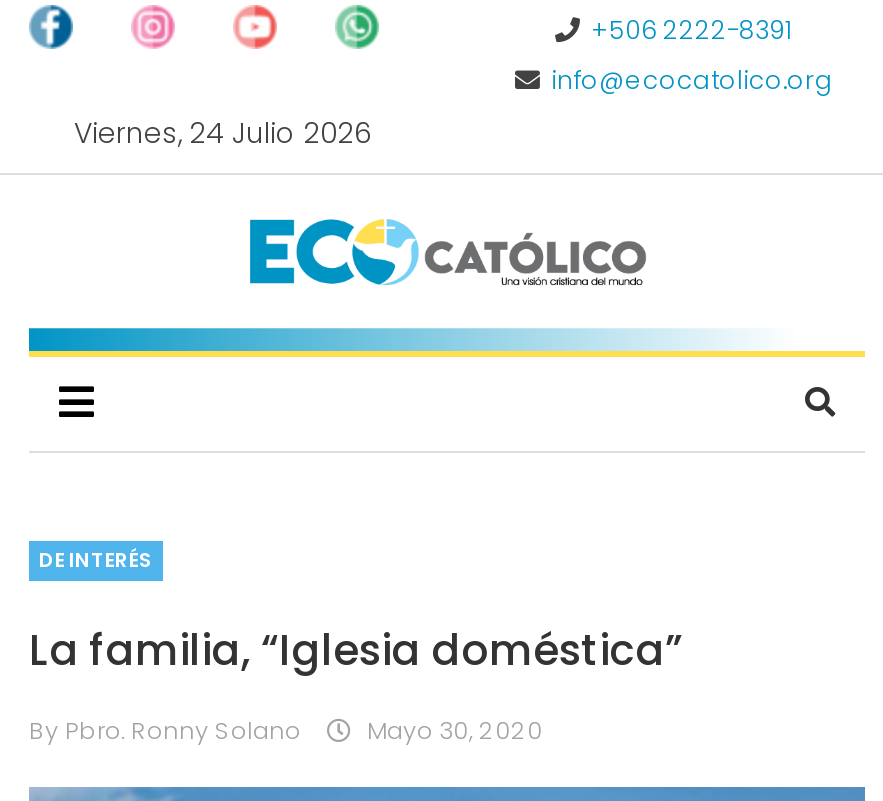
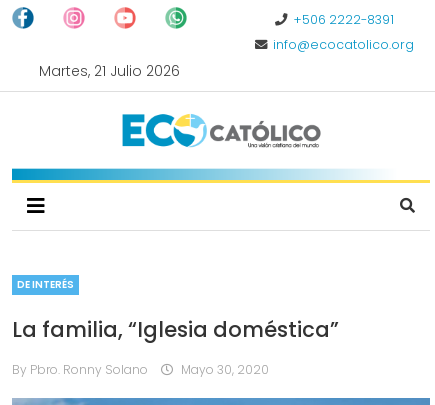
- Viernes, 24 Julio 2026
+ Martes, 21 Julio 2026
